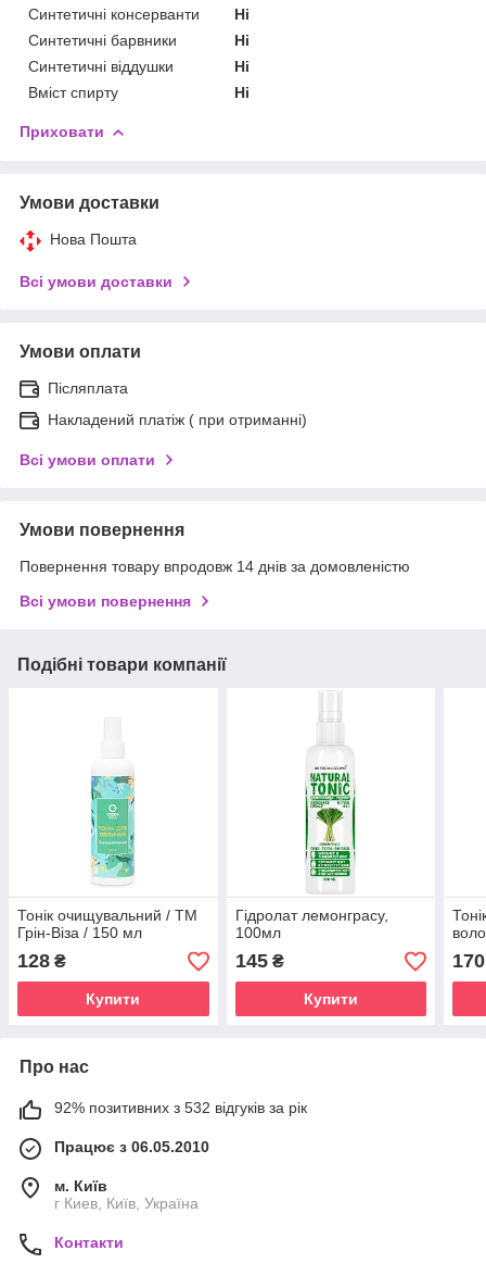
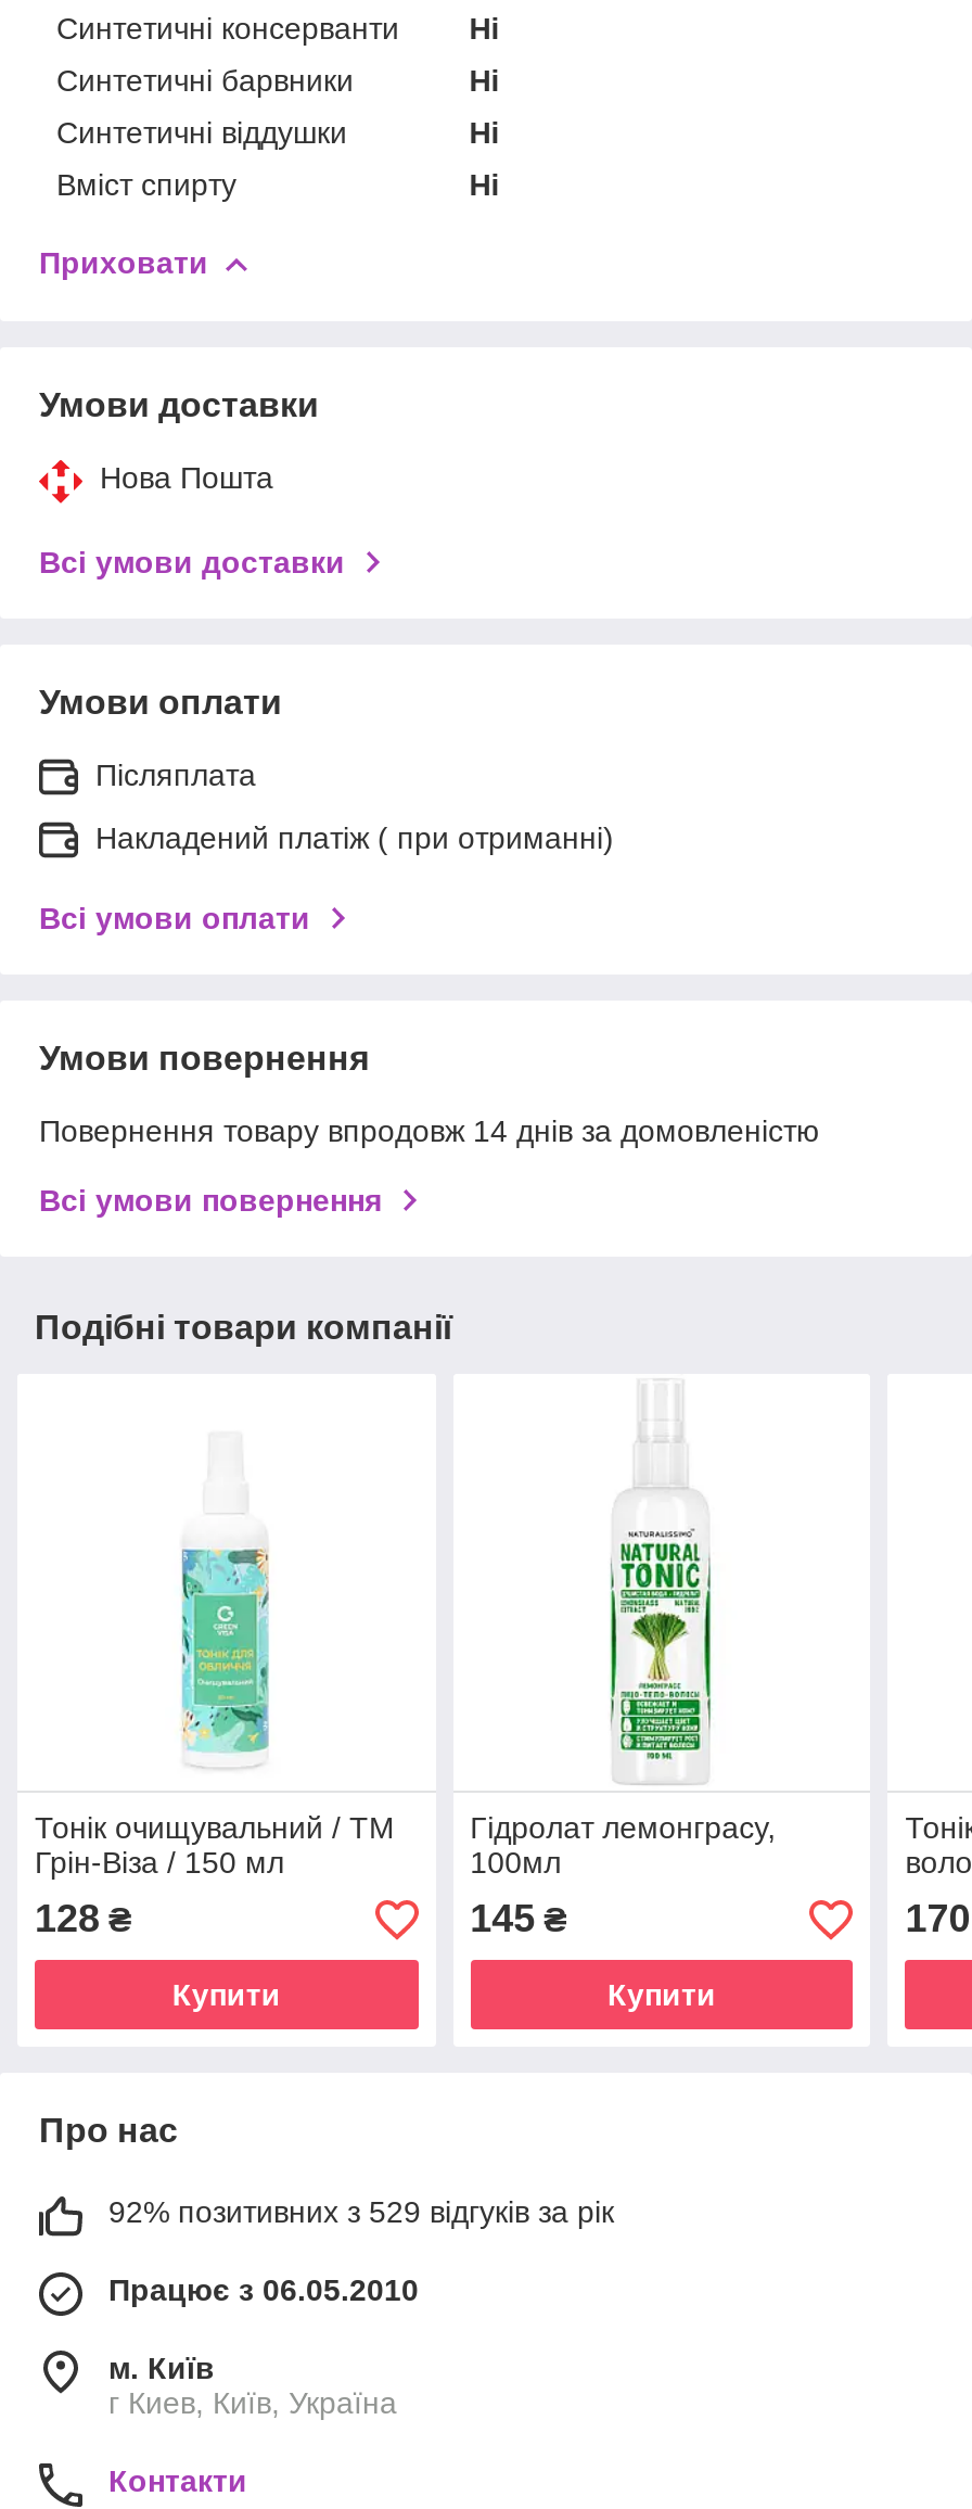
- 92% позитивних з 532 відгуків за рік
+ 92% позитивних з 529 відгуків за рік
